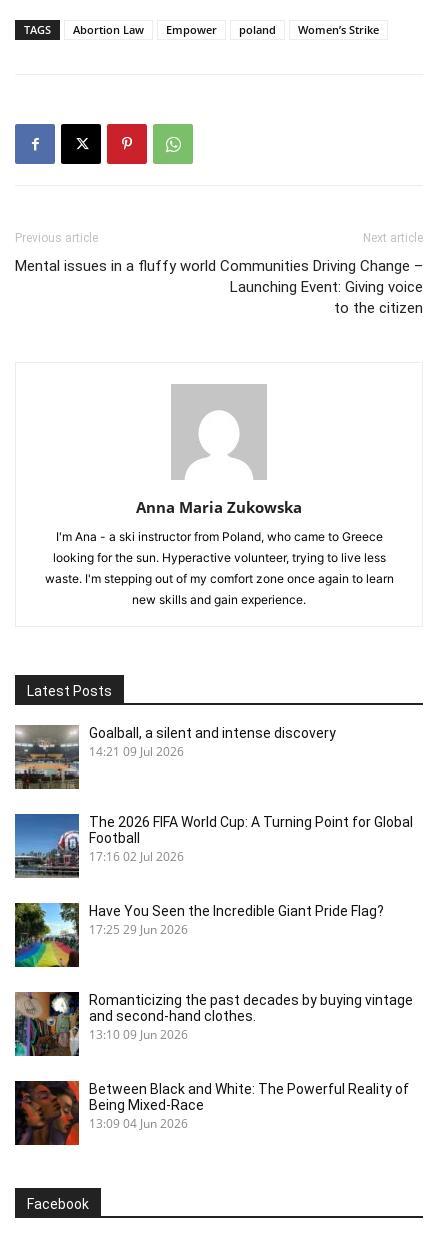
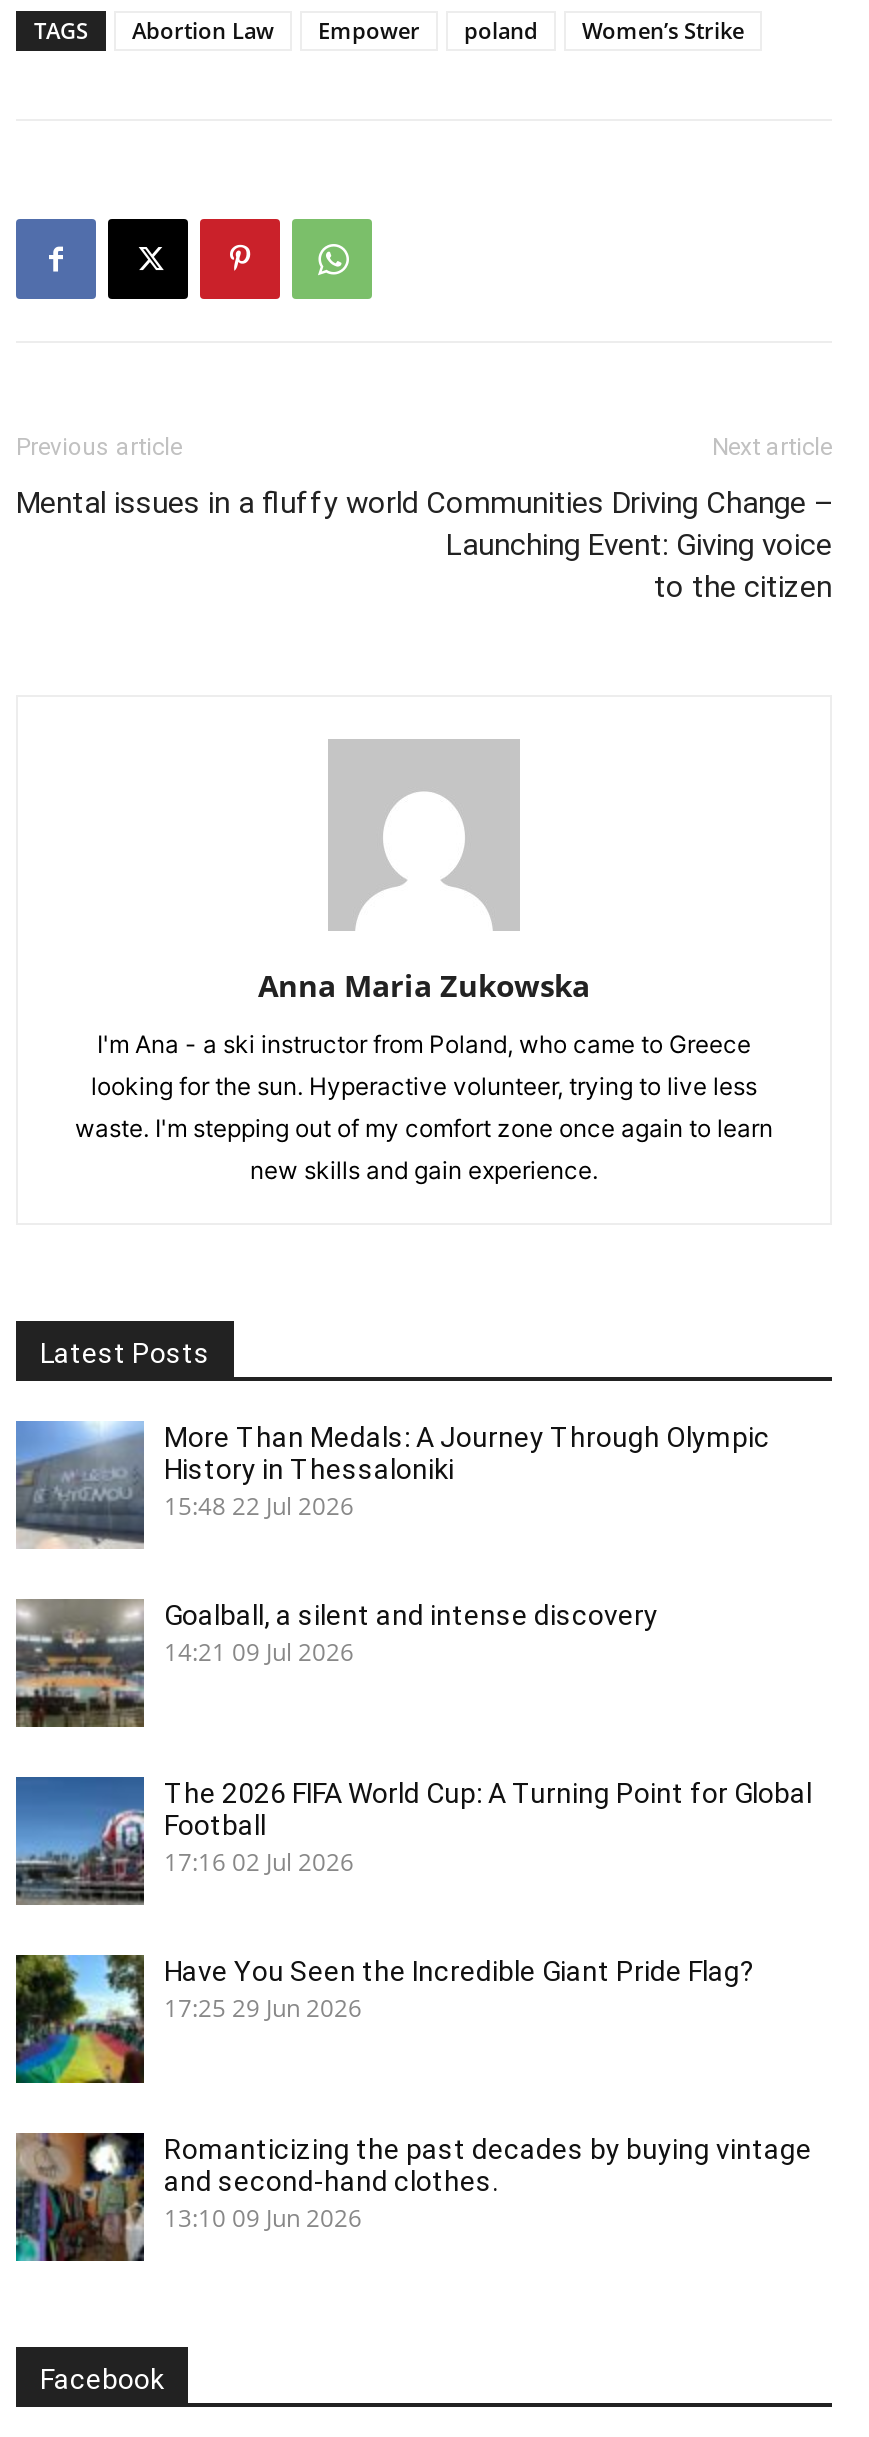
+ [image]
+ More Than Medals: A Journey Through Olympic
+ History in Thessaloniki
+ 15:48 22 Jul 2026

moved down: [image] | Goalball, a silent and intense discovery | 14:21 09 Jul 2026 | ... | and second-hand clothes. | 13:10 09 Jun 2026

- [image]
- Between Black and White: The Powerful Reality of
- Being Mixed-Race
- 13:09 04 Jun 2026
